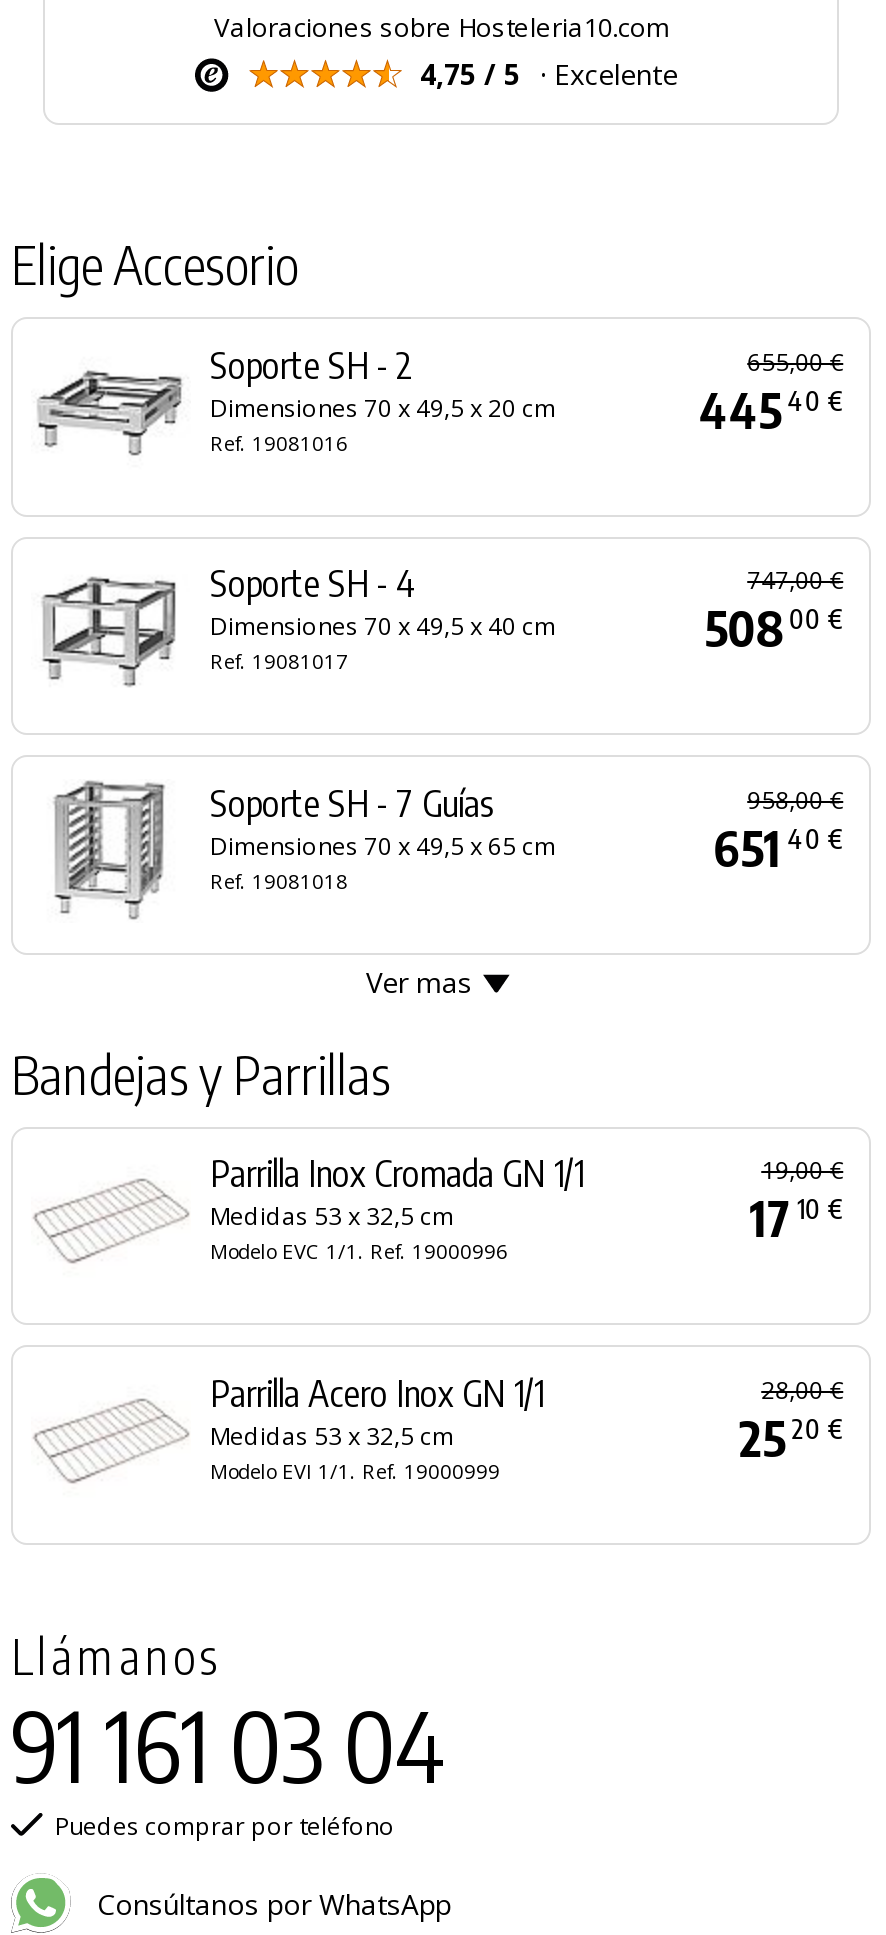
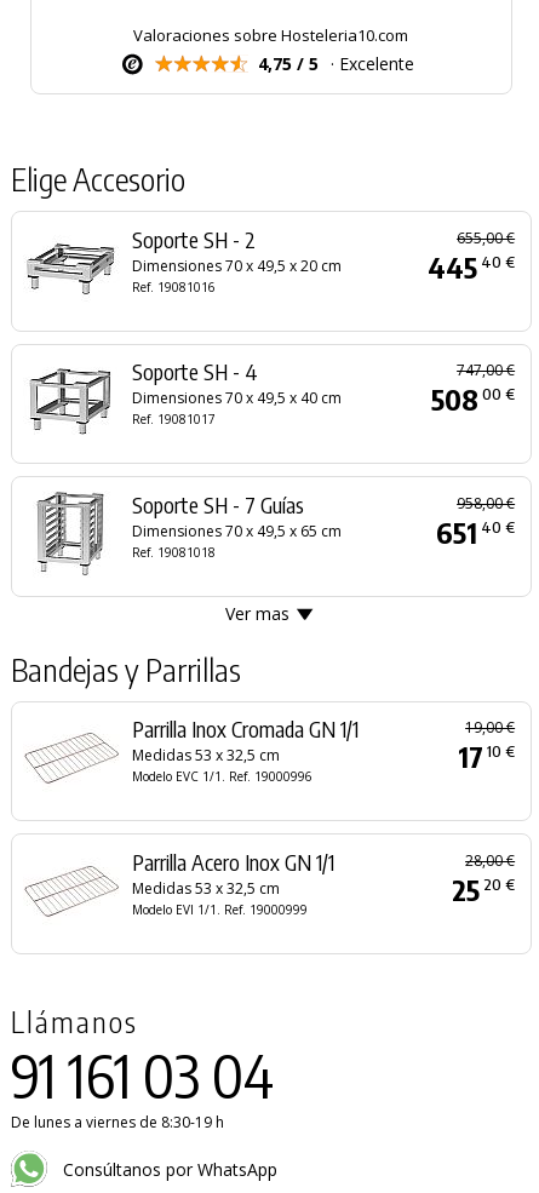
- Puedes comprar por teléfono
+ De lunes a viernes de 8:30-19 h
